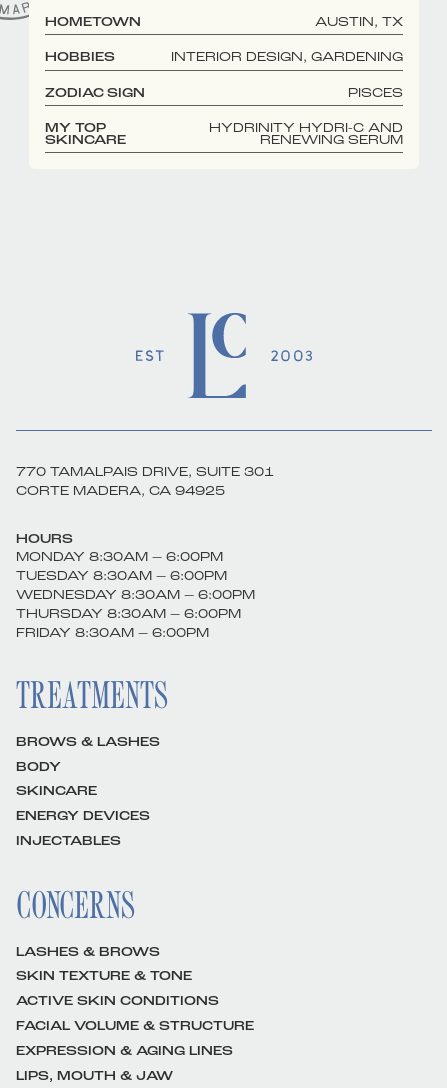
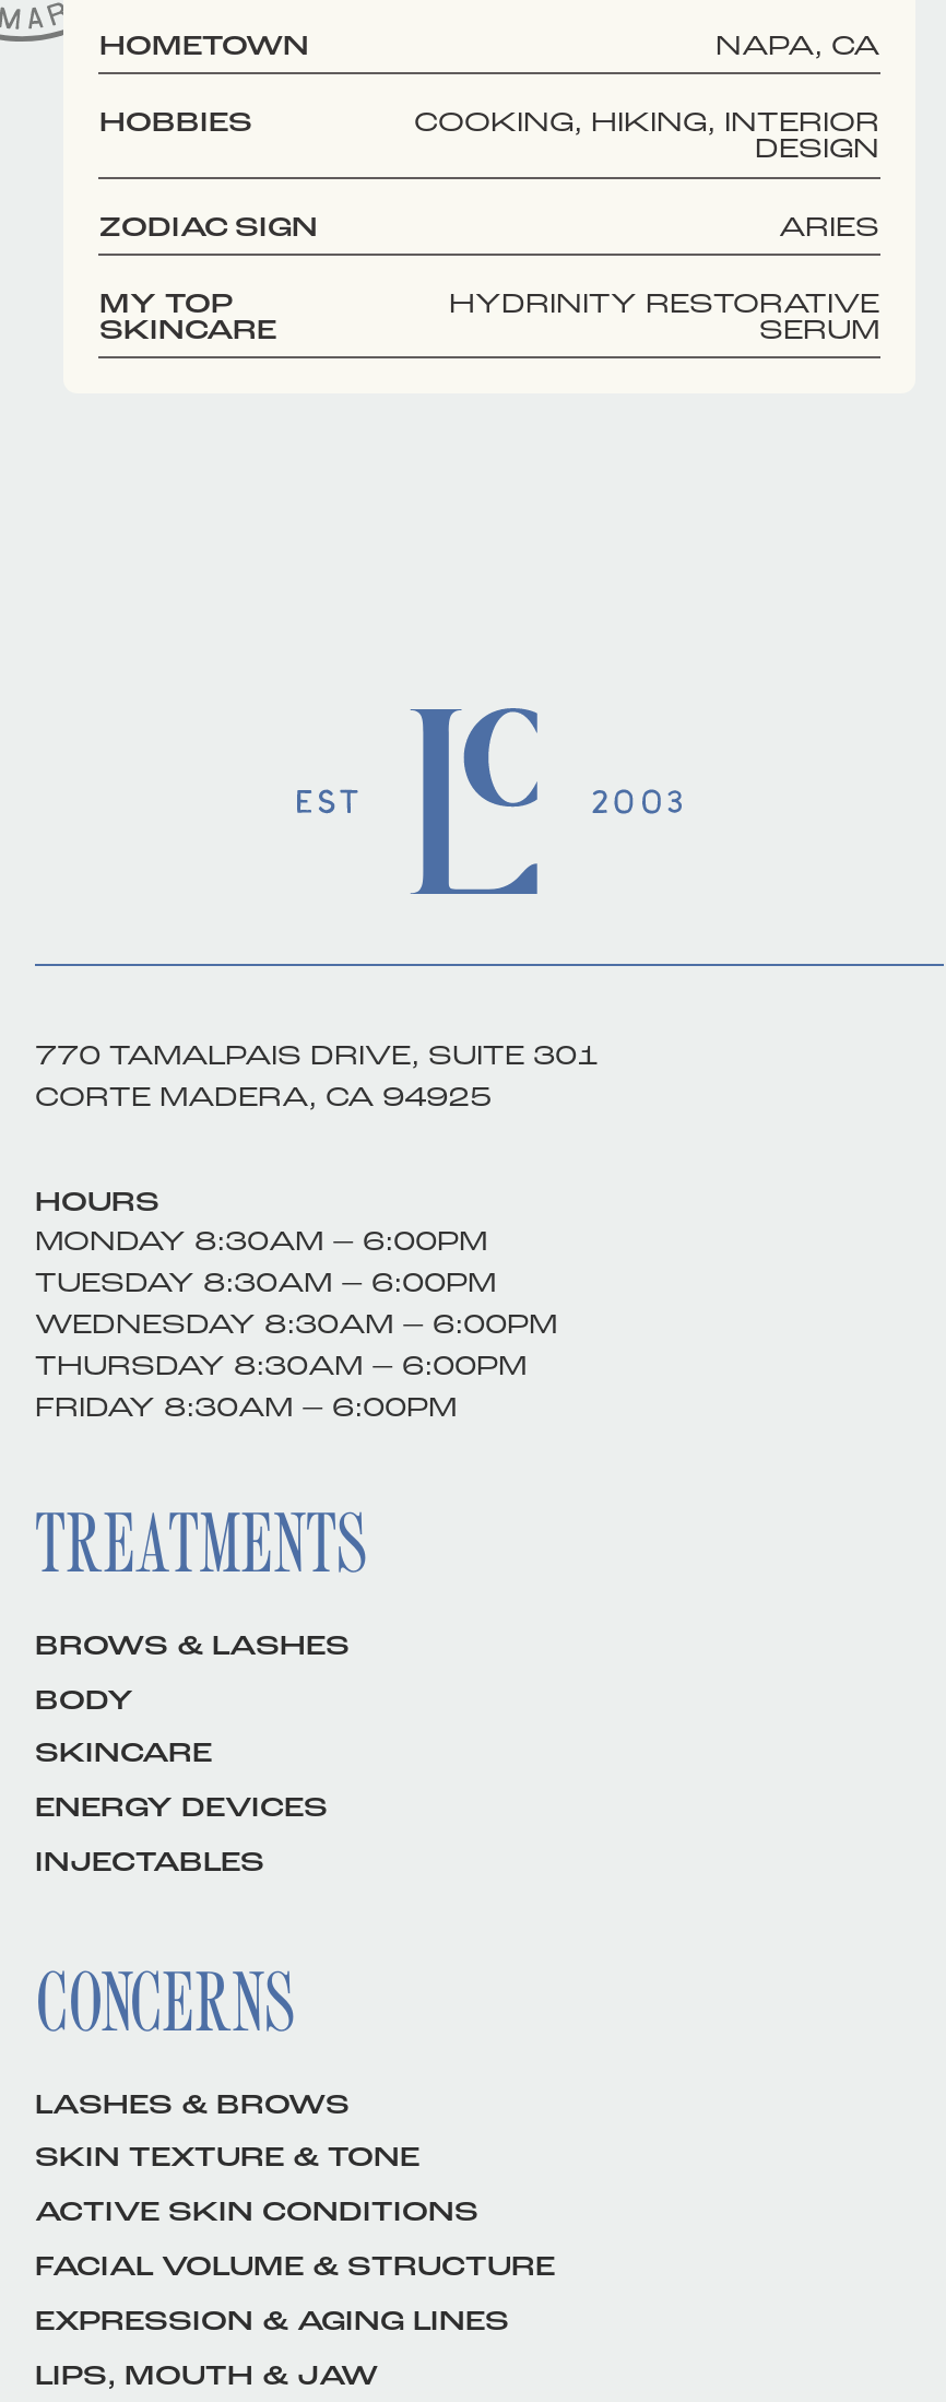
- AUSTIN, TX
+ NAPA, CA

- INTERIOR DESIGN, GARDENING
+ COOKING, HIKING, INTERIOR
+ DESIGN

- PISCES
+ ARIES

- HYDRINITY HYDRI-C AND
- RENEWING SERUM
+ HYDRINITY RESTORATIVE
+ SERUM
